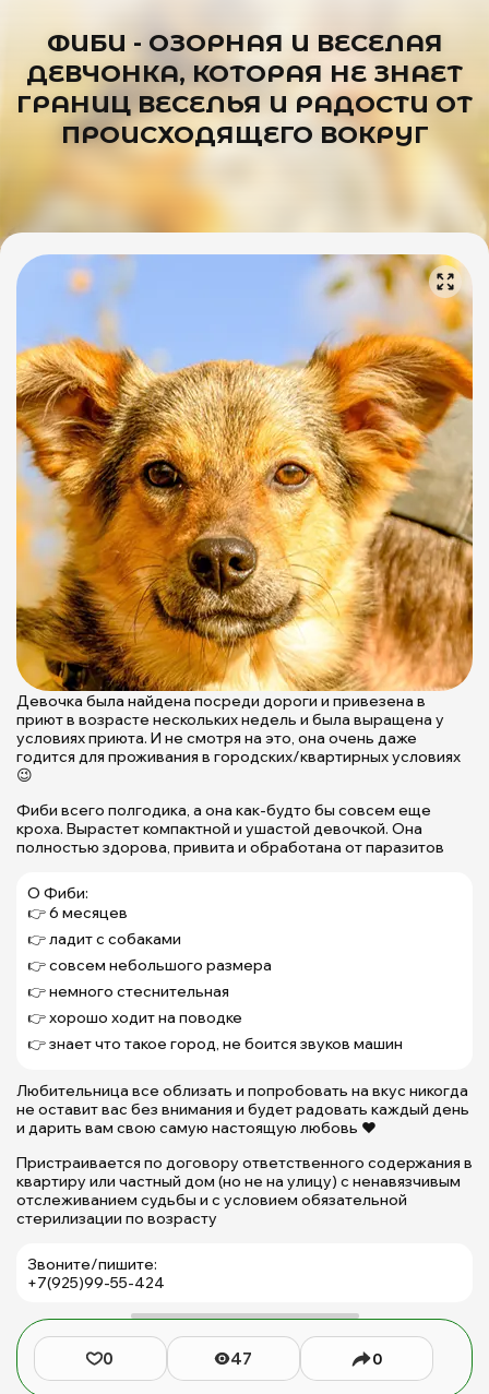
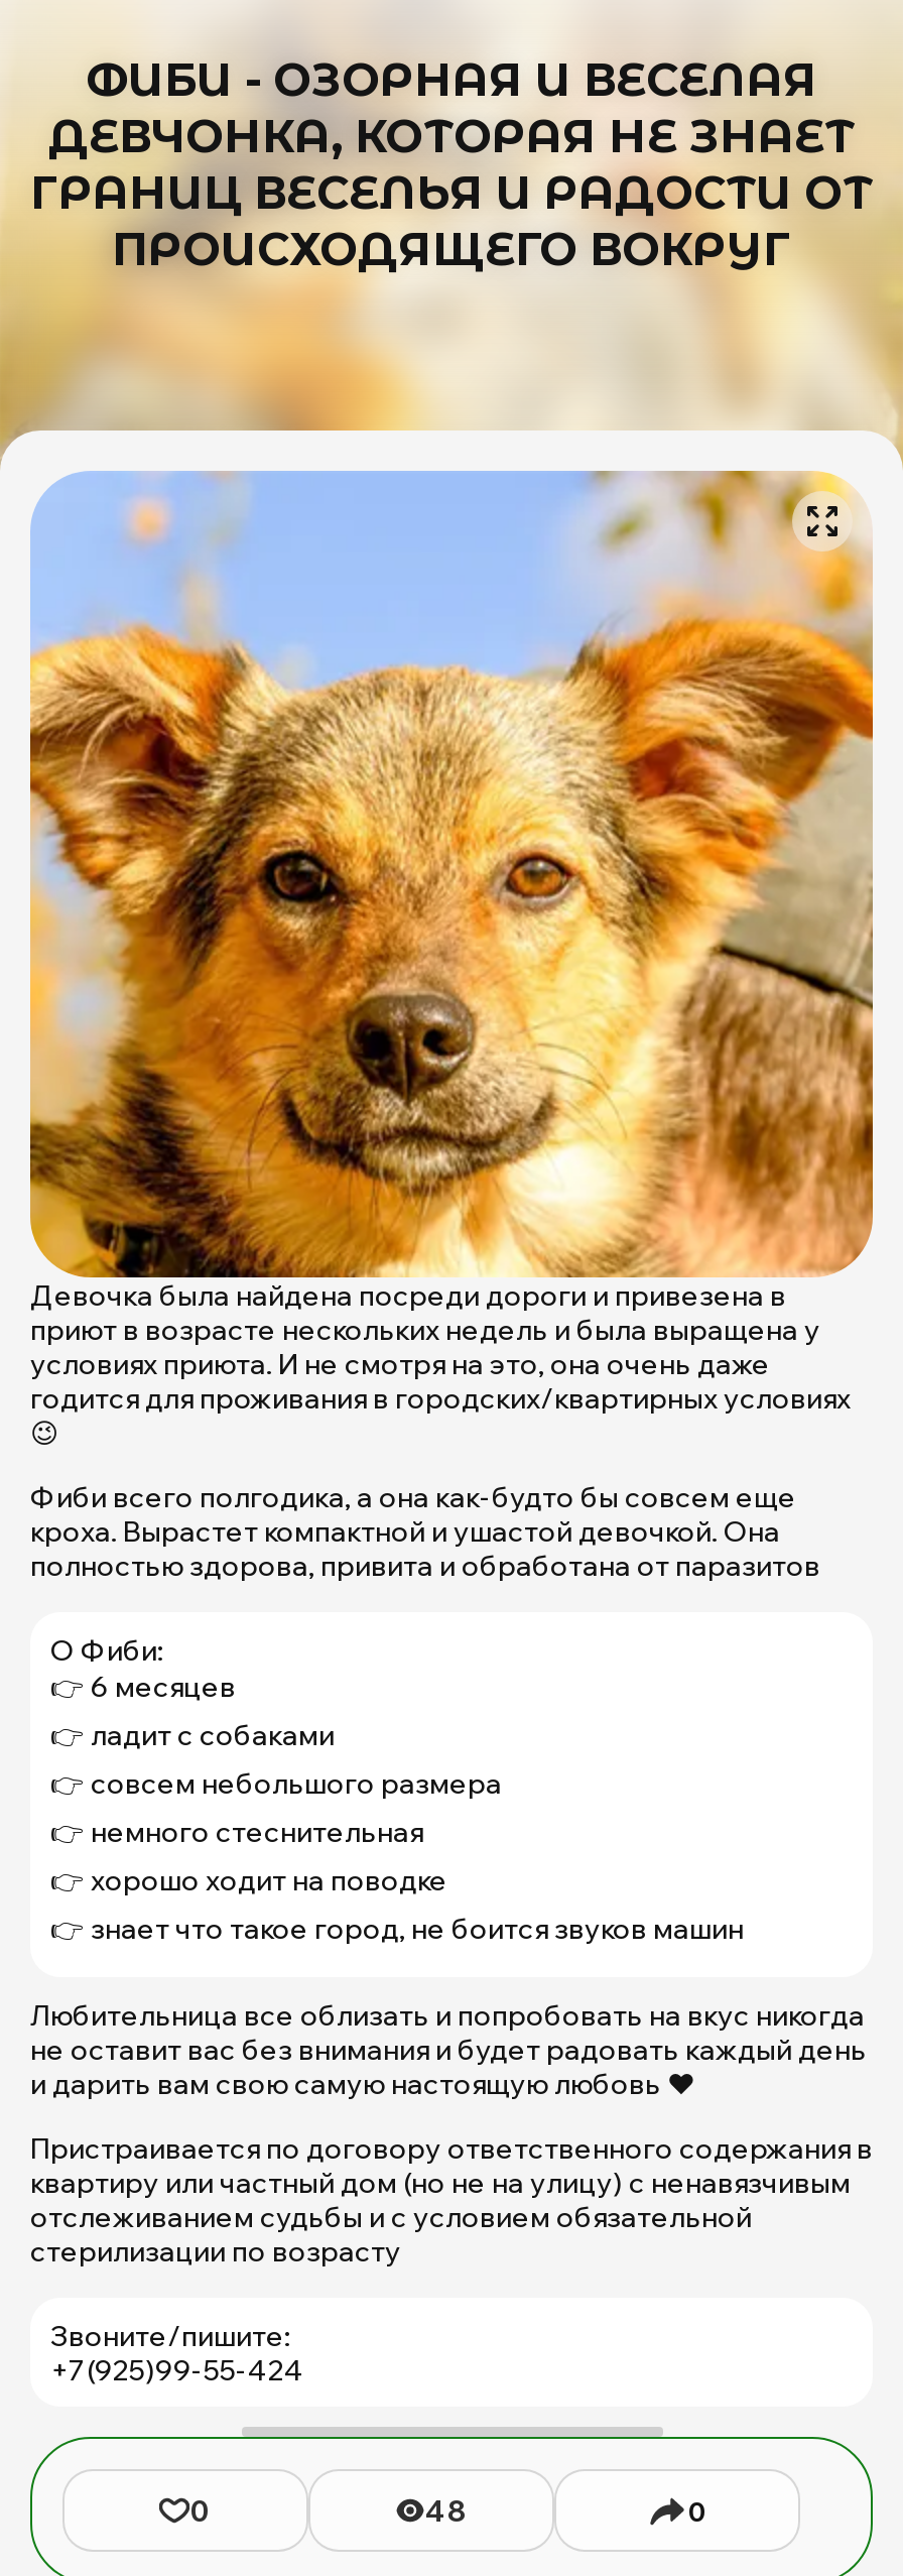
- 47
+ 48
